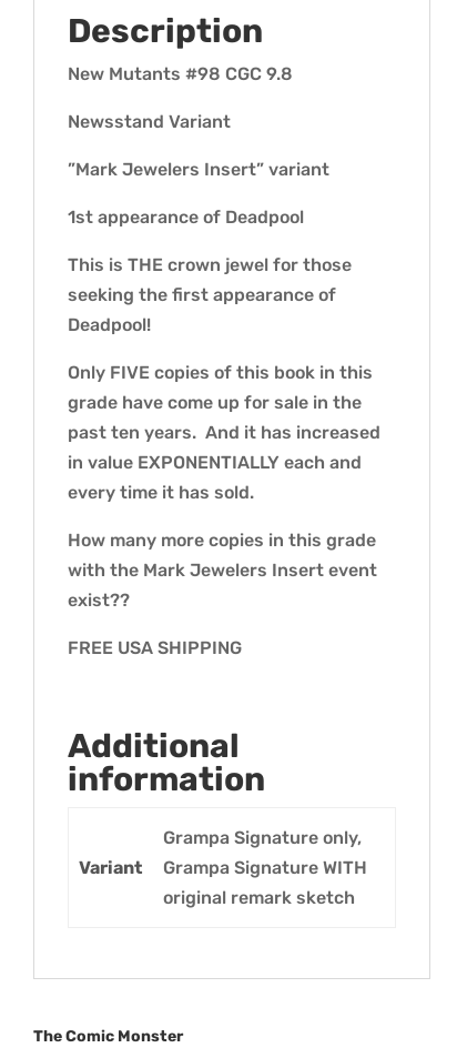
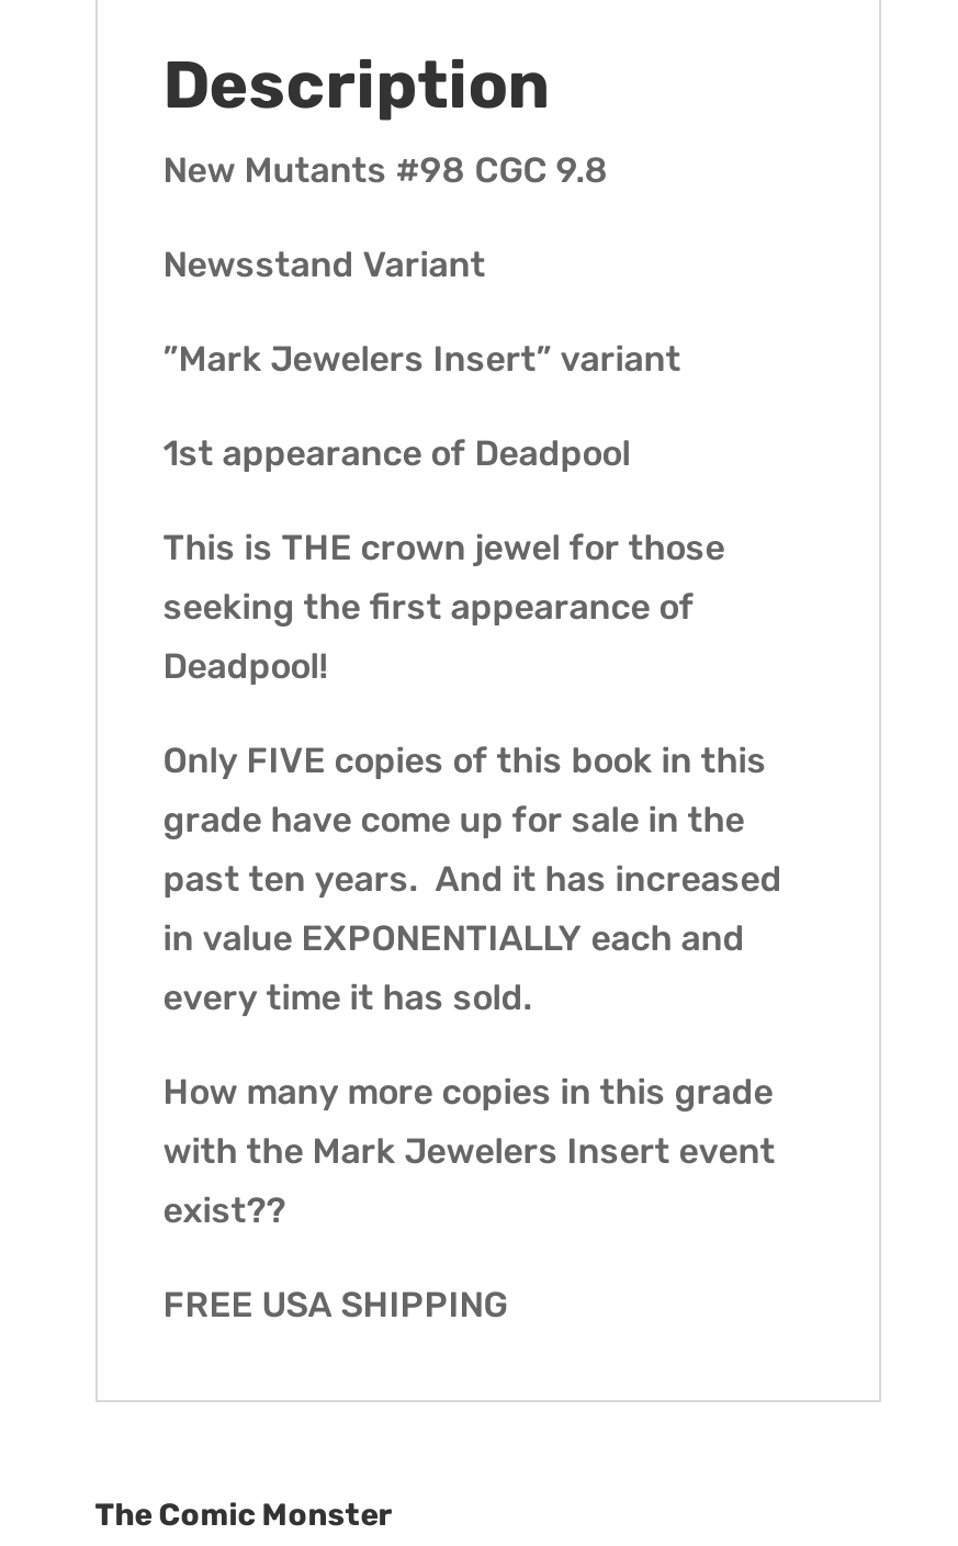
- Additional
- information
- Variant

- Grampa Signature only,
- Grampa Signature WITH
- original remark sketch
